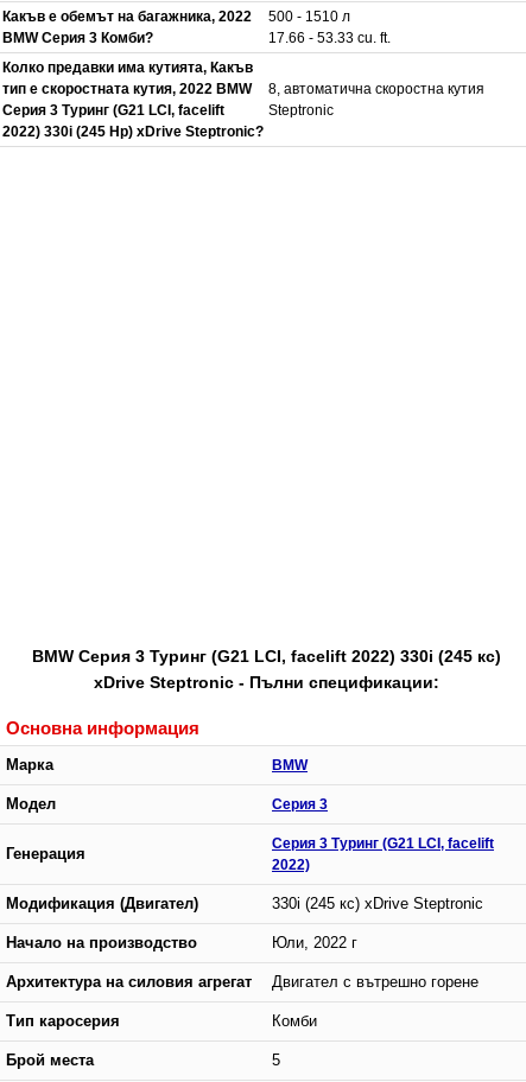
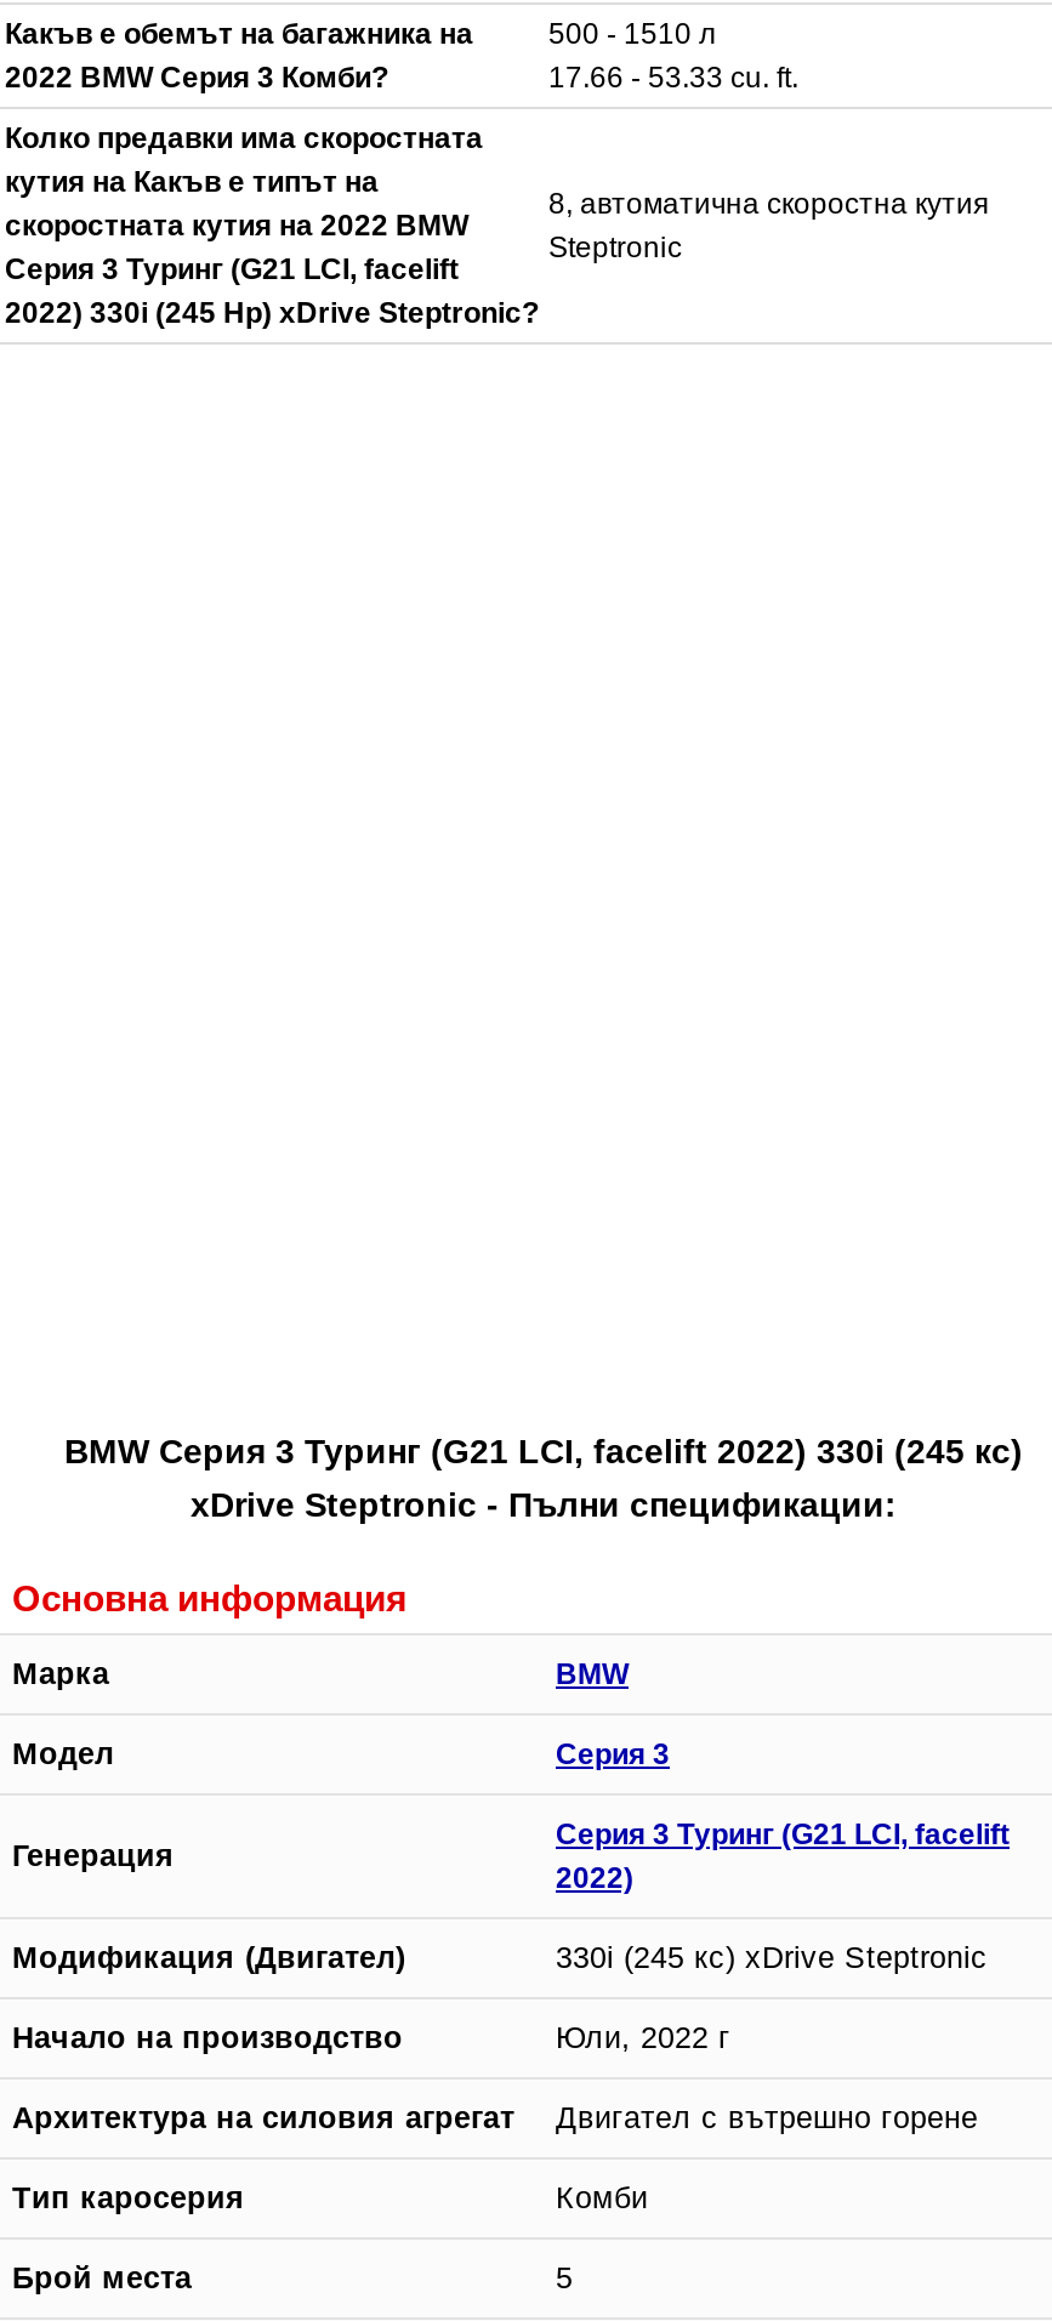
- Какъв е обемът на багажника, 2022
- BMW Серия 3 Комби?
+ Какъв е обемът на багажника на
+ 2022 BMW Серия 3 Комби?

- Колко предавки има кутията, Какъв
- тип е скоростната кутия, 2022 BMW
+ Колко предавки има скоростната
+ кутия на Какъв е типът на
+ скоростната кутия на 2022 BMW
